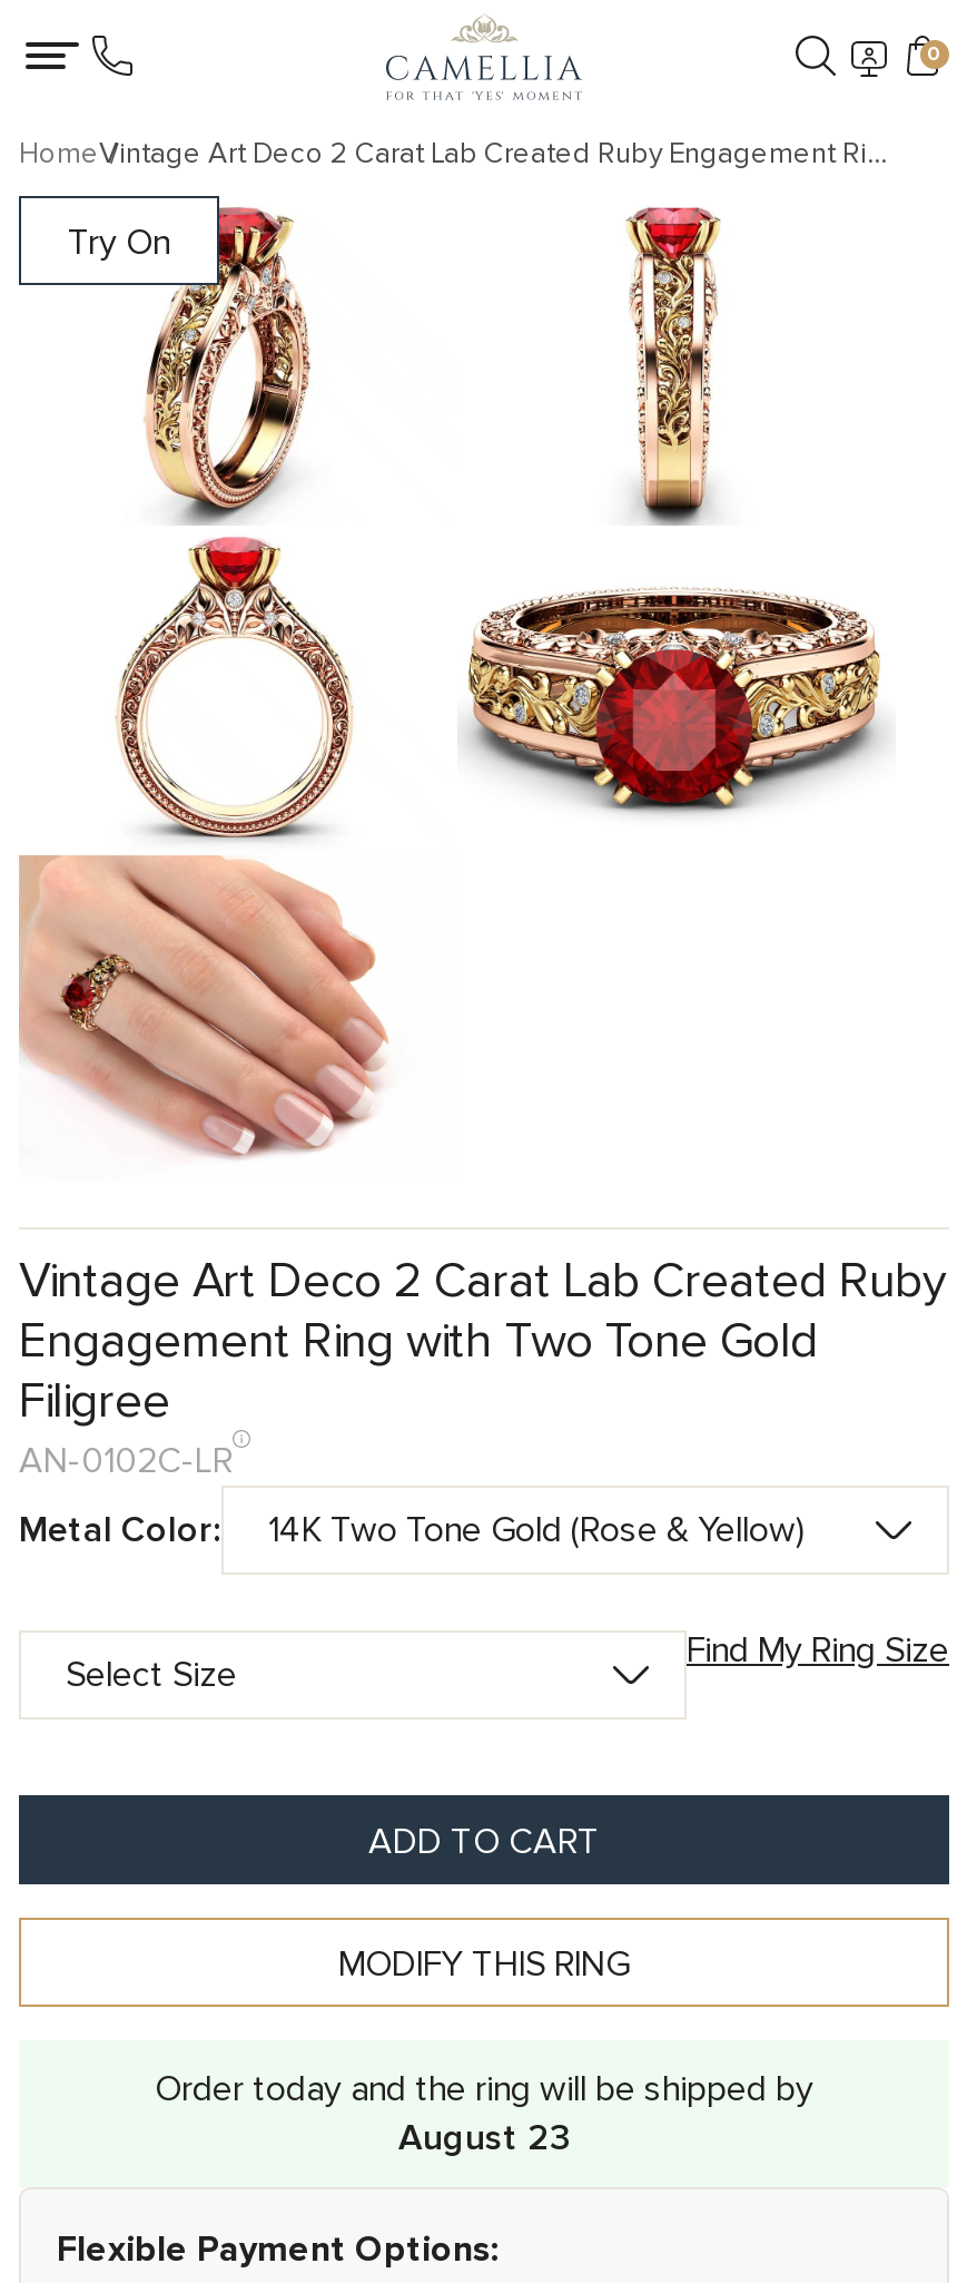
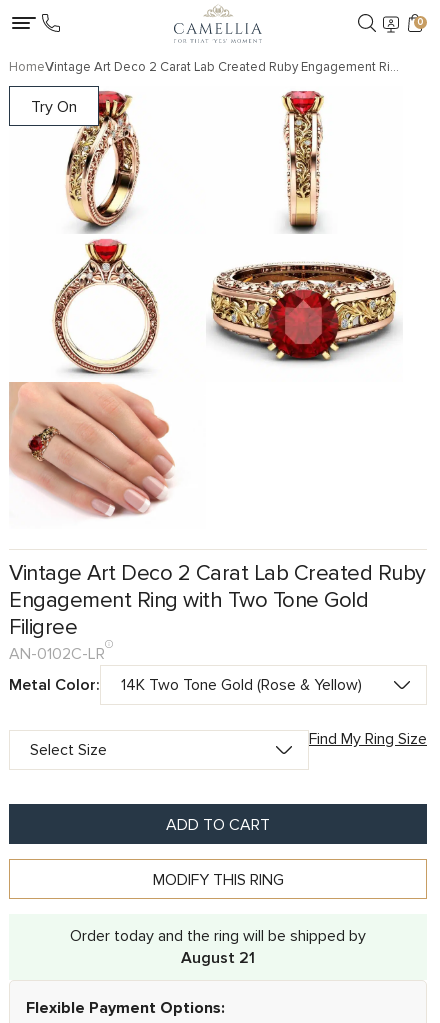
- August 23
+ August 21
